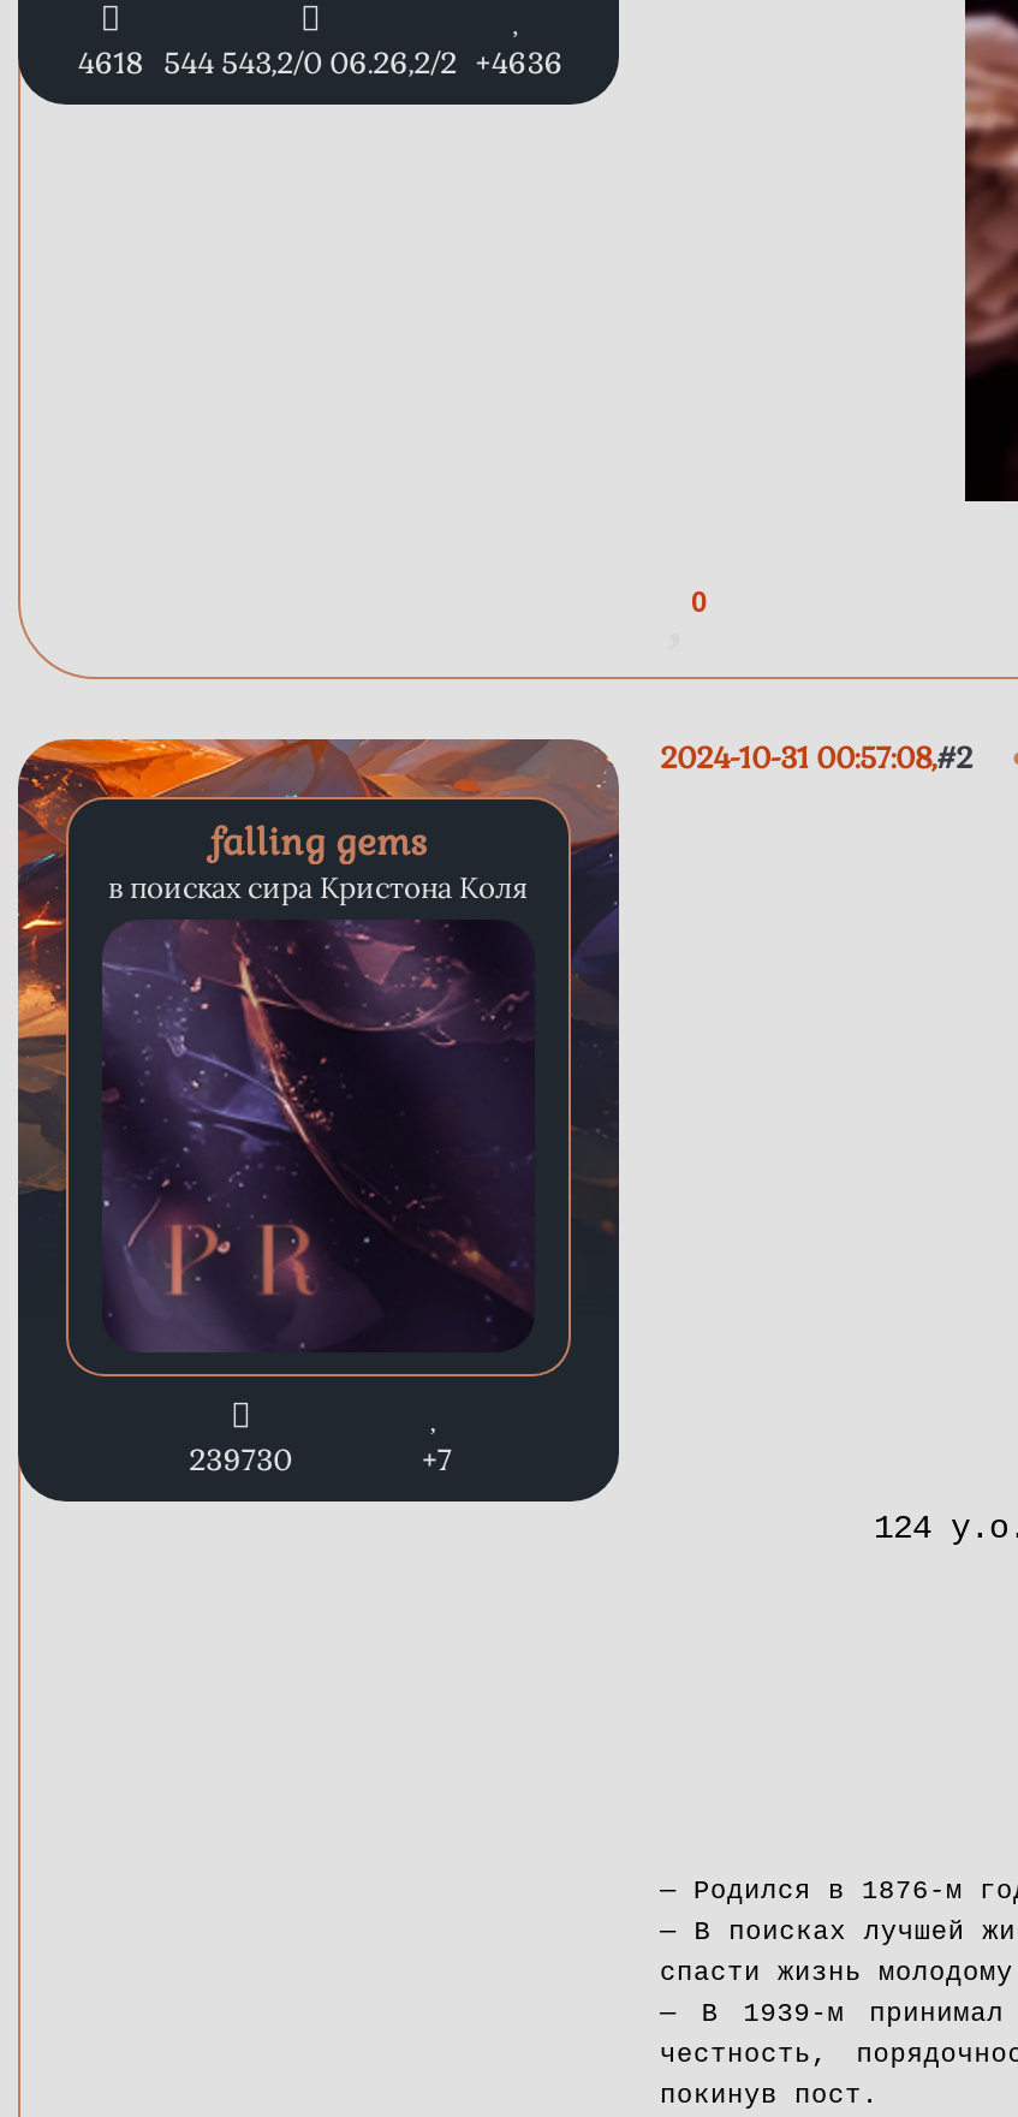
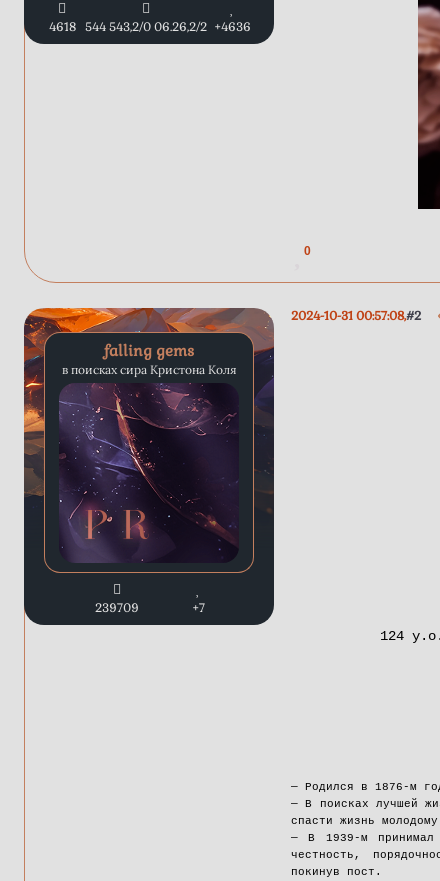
- 239730
+ 239709
